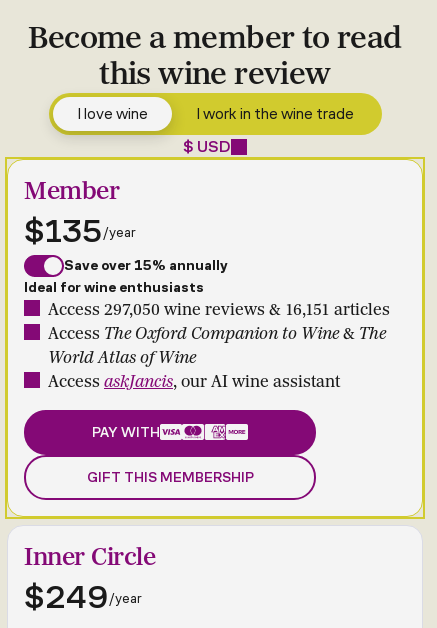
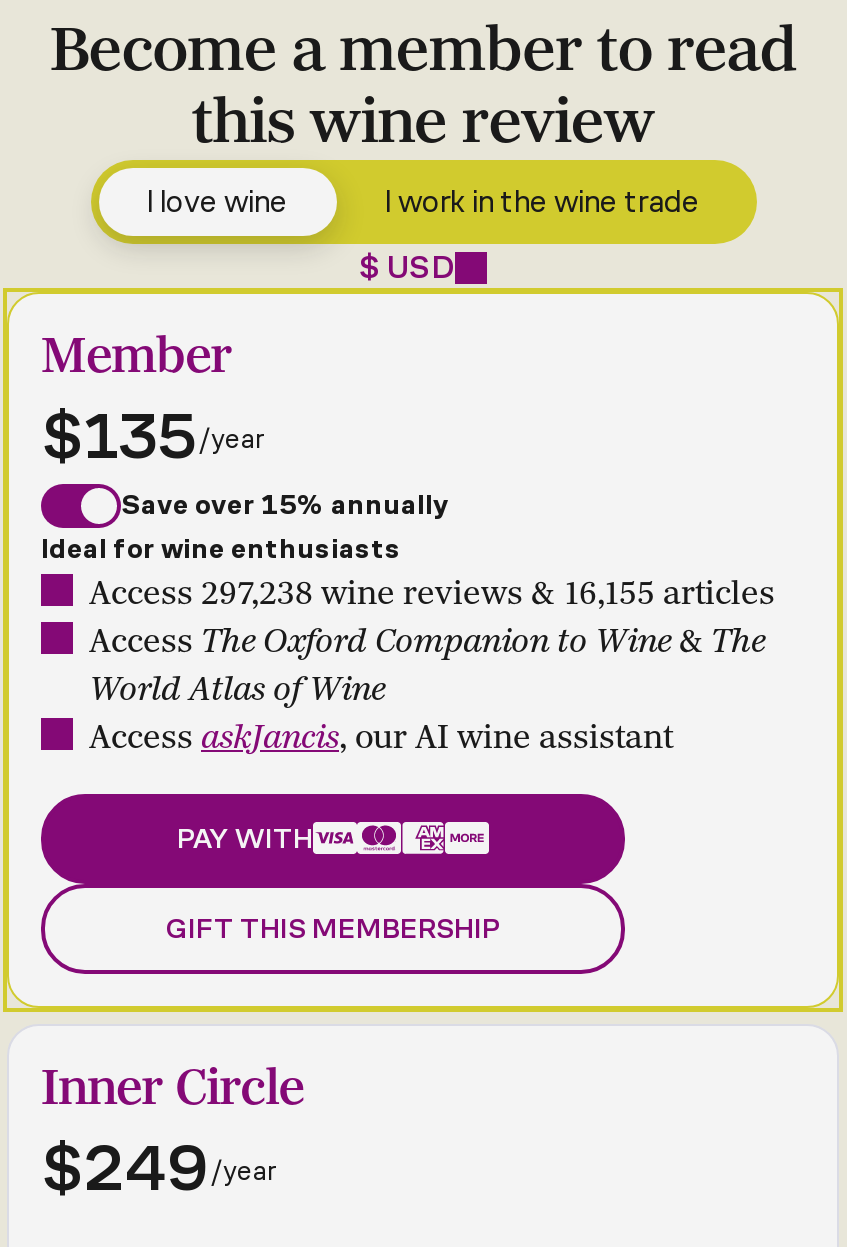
- Access 297,050 wine reviews & 16,151 articles
+ Access 297,238 wine reviews & 16,155 articles
